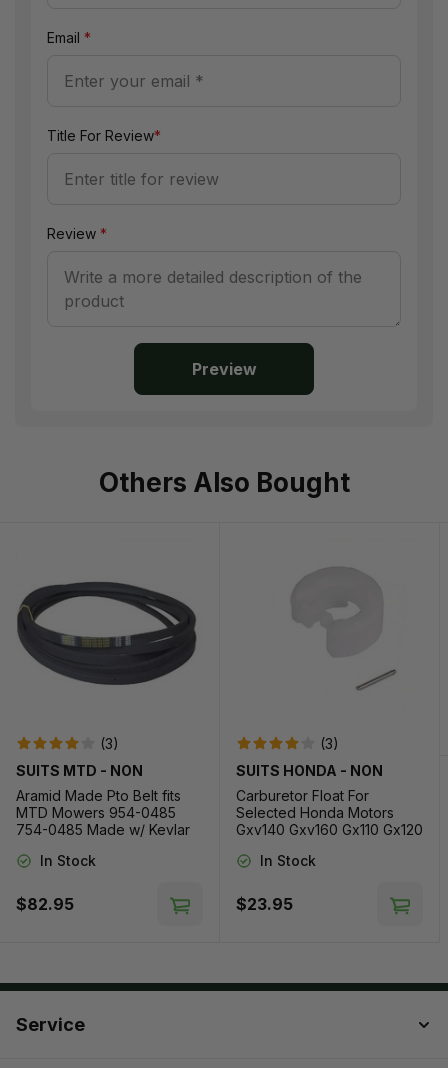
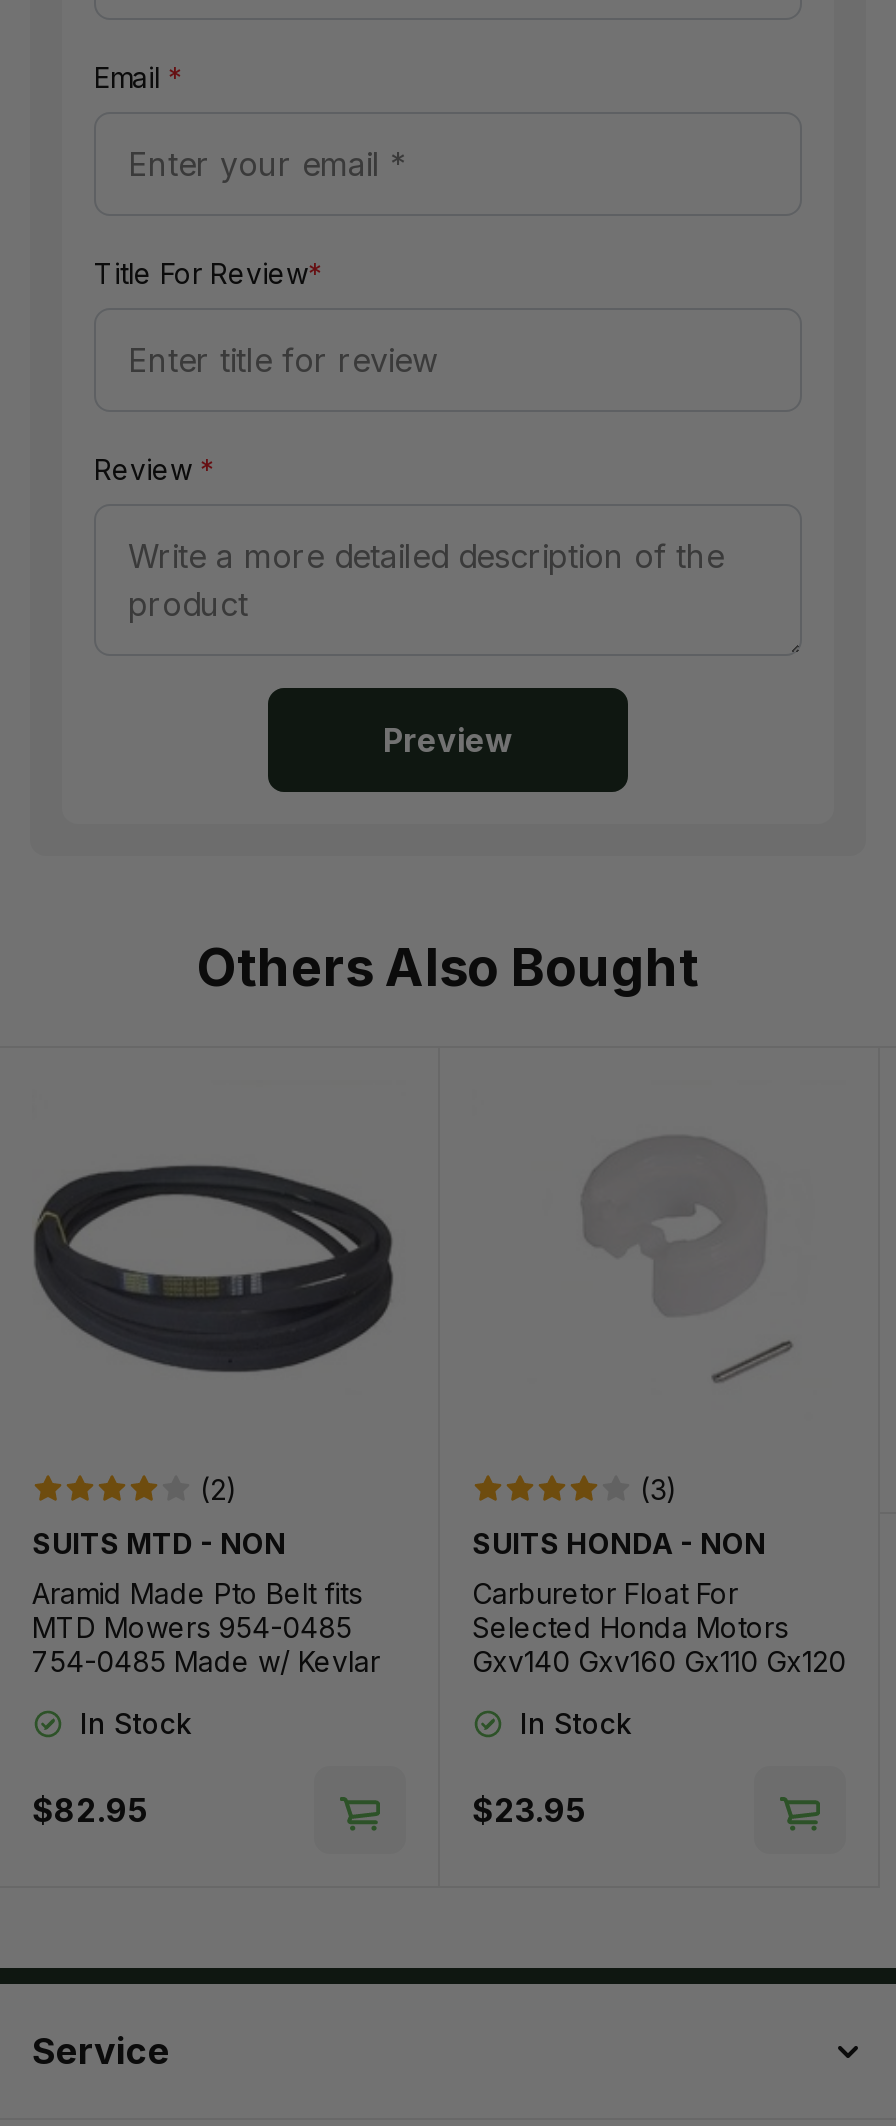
- (3)
+ (2)
